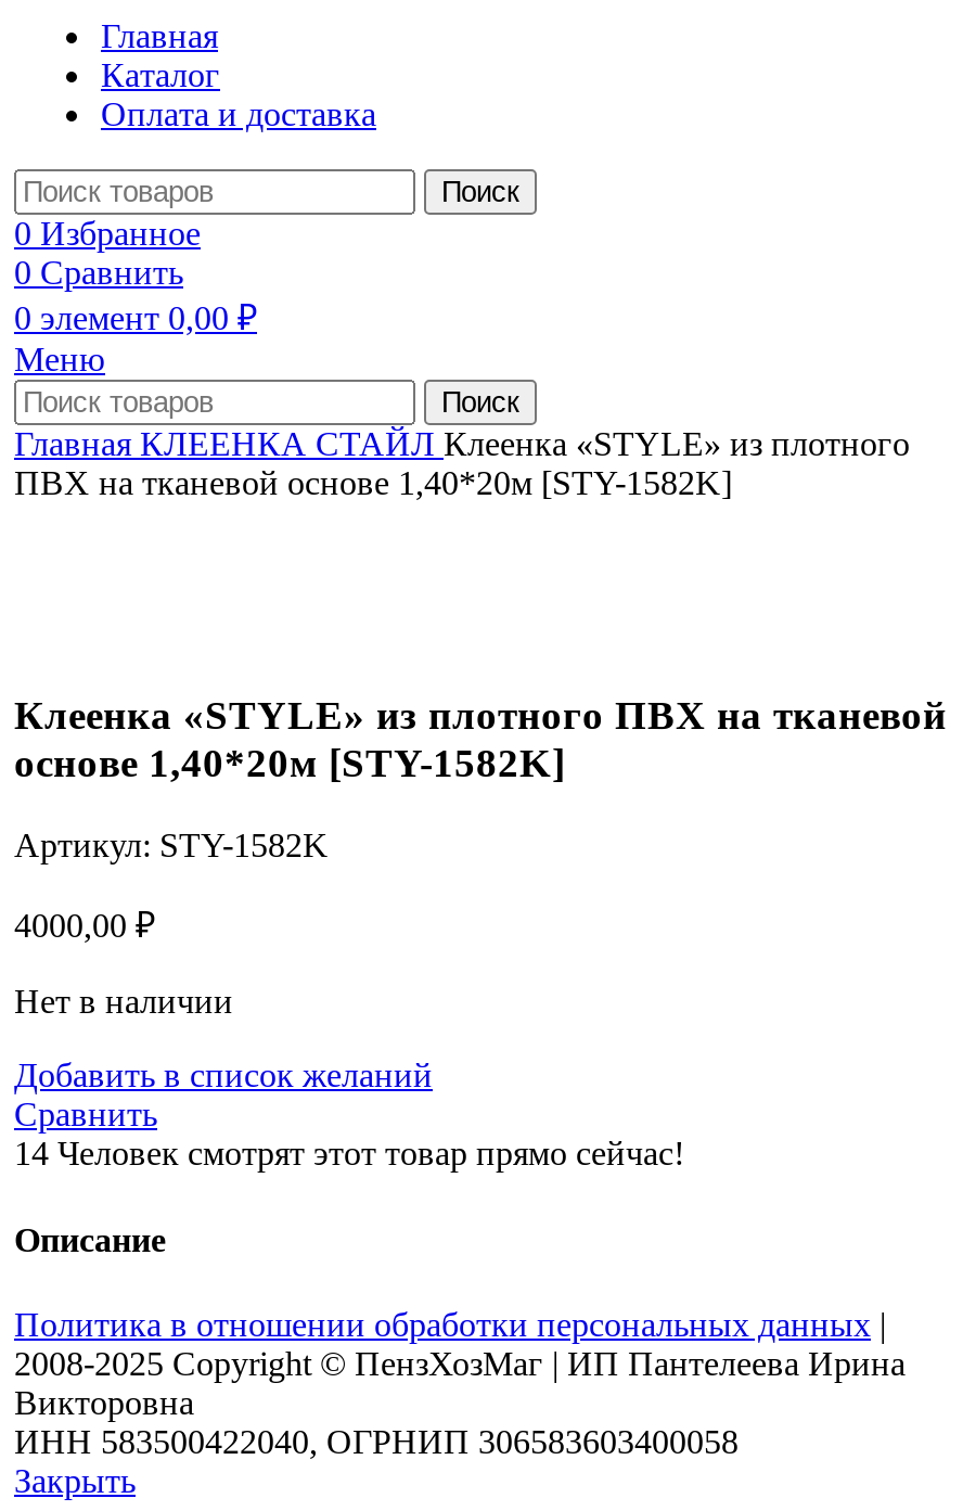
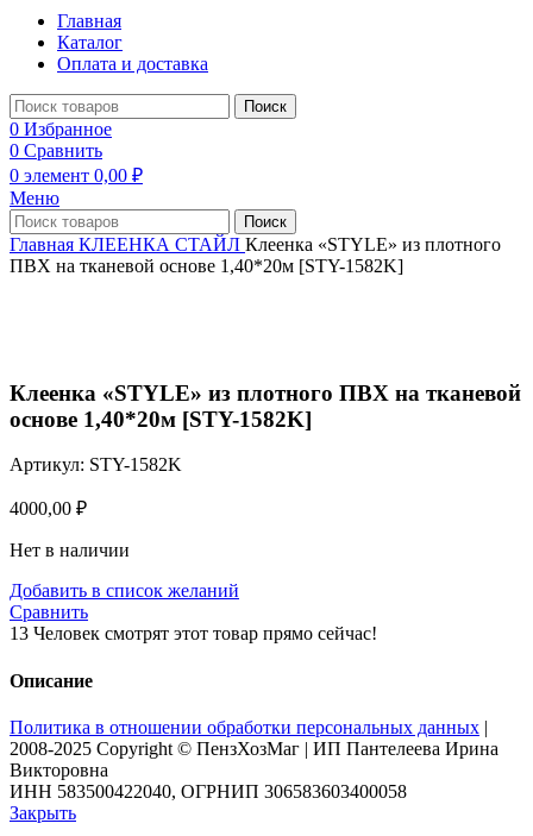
- 14 Человек смотрят этот товар прямо сейчас!
+ 13 Человек смотрят этот товар прямо сейчас!
